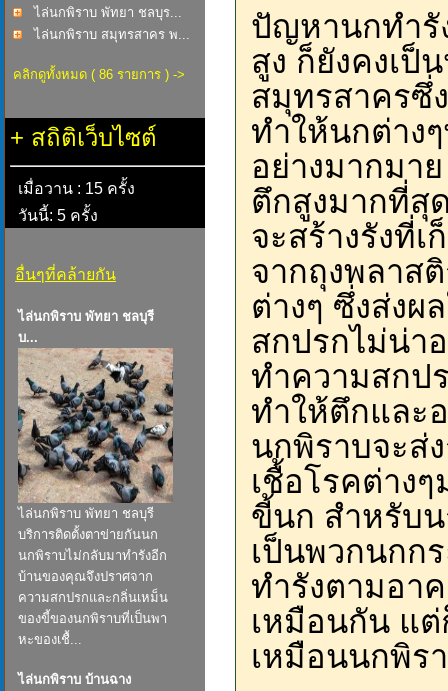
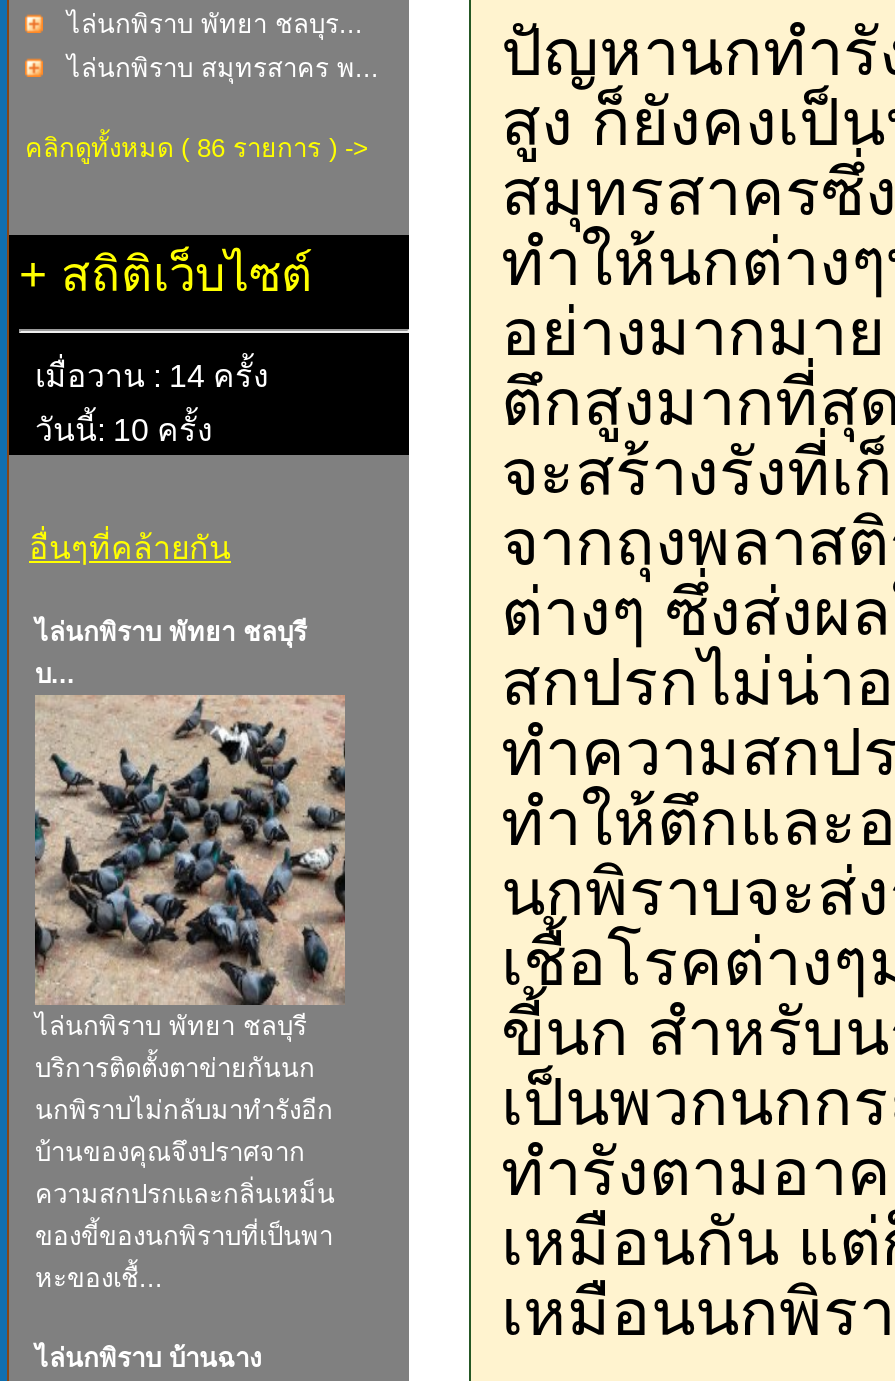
- เมื่อวาน : 15 ครั้ง
+ เมื่อวาน : 14 ครั้ง

- วันนี้: 5 ครั้ง
+ วันนี้: 10 ครั้ง
